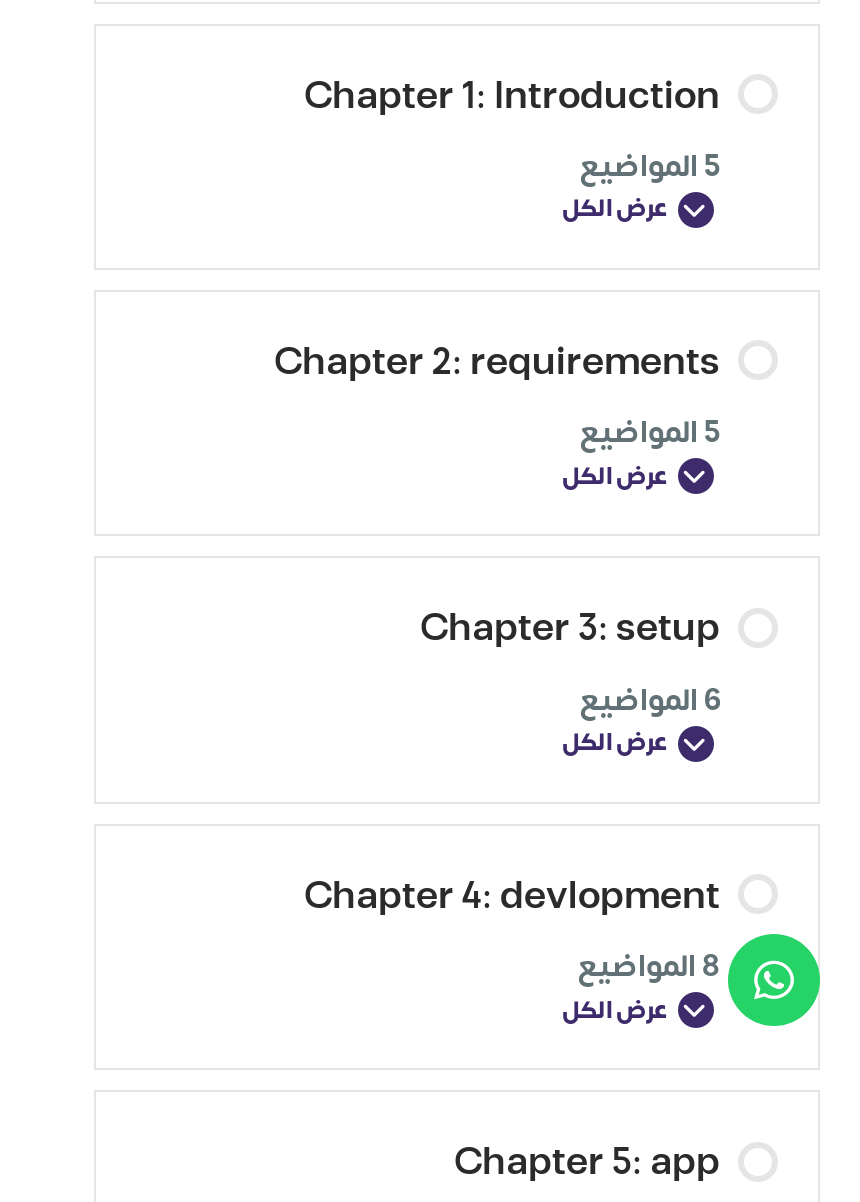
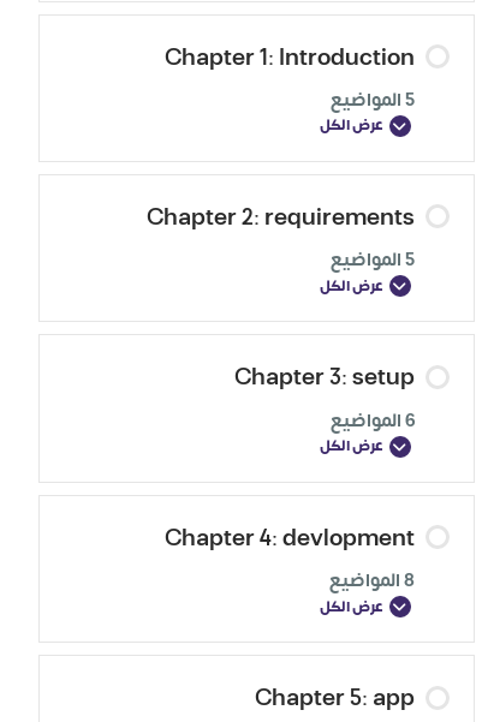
- [image]
